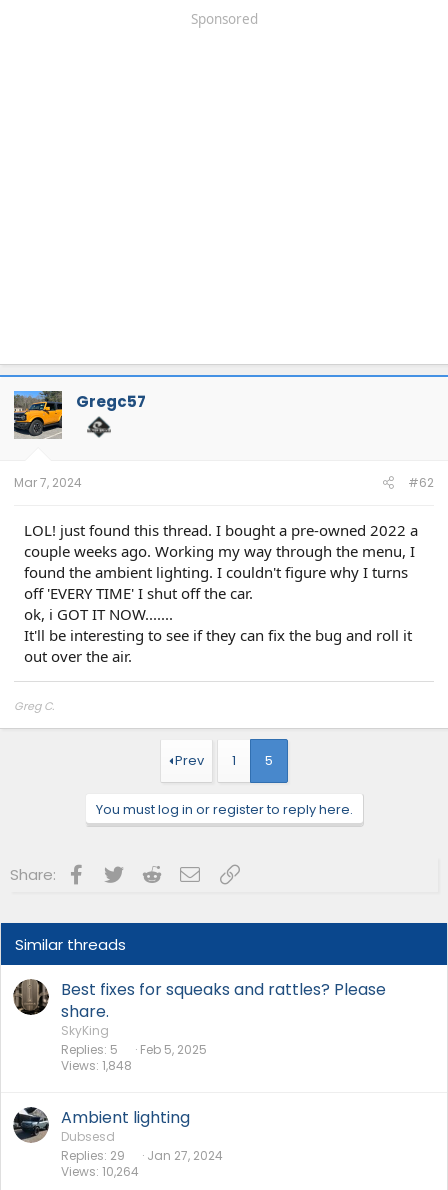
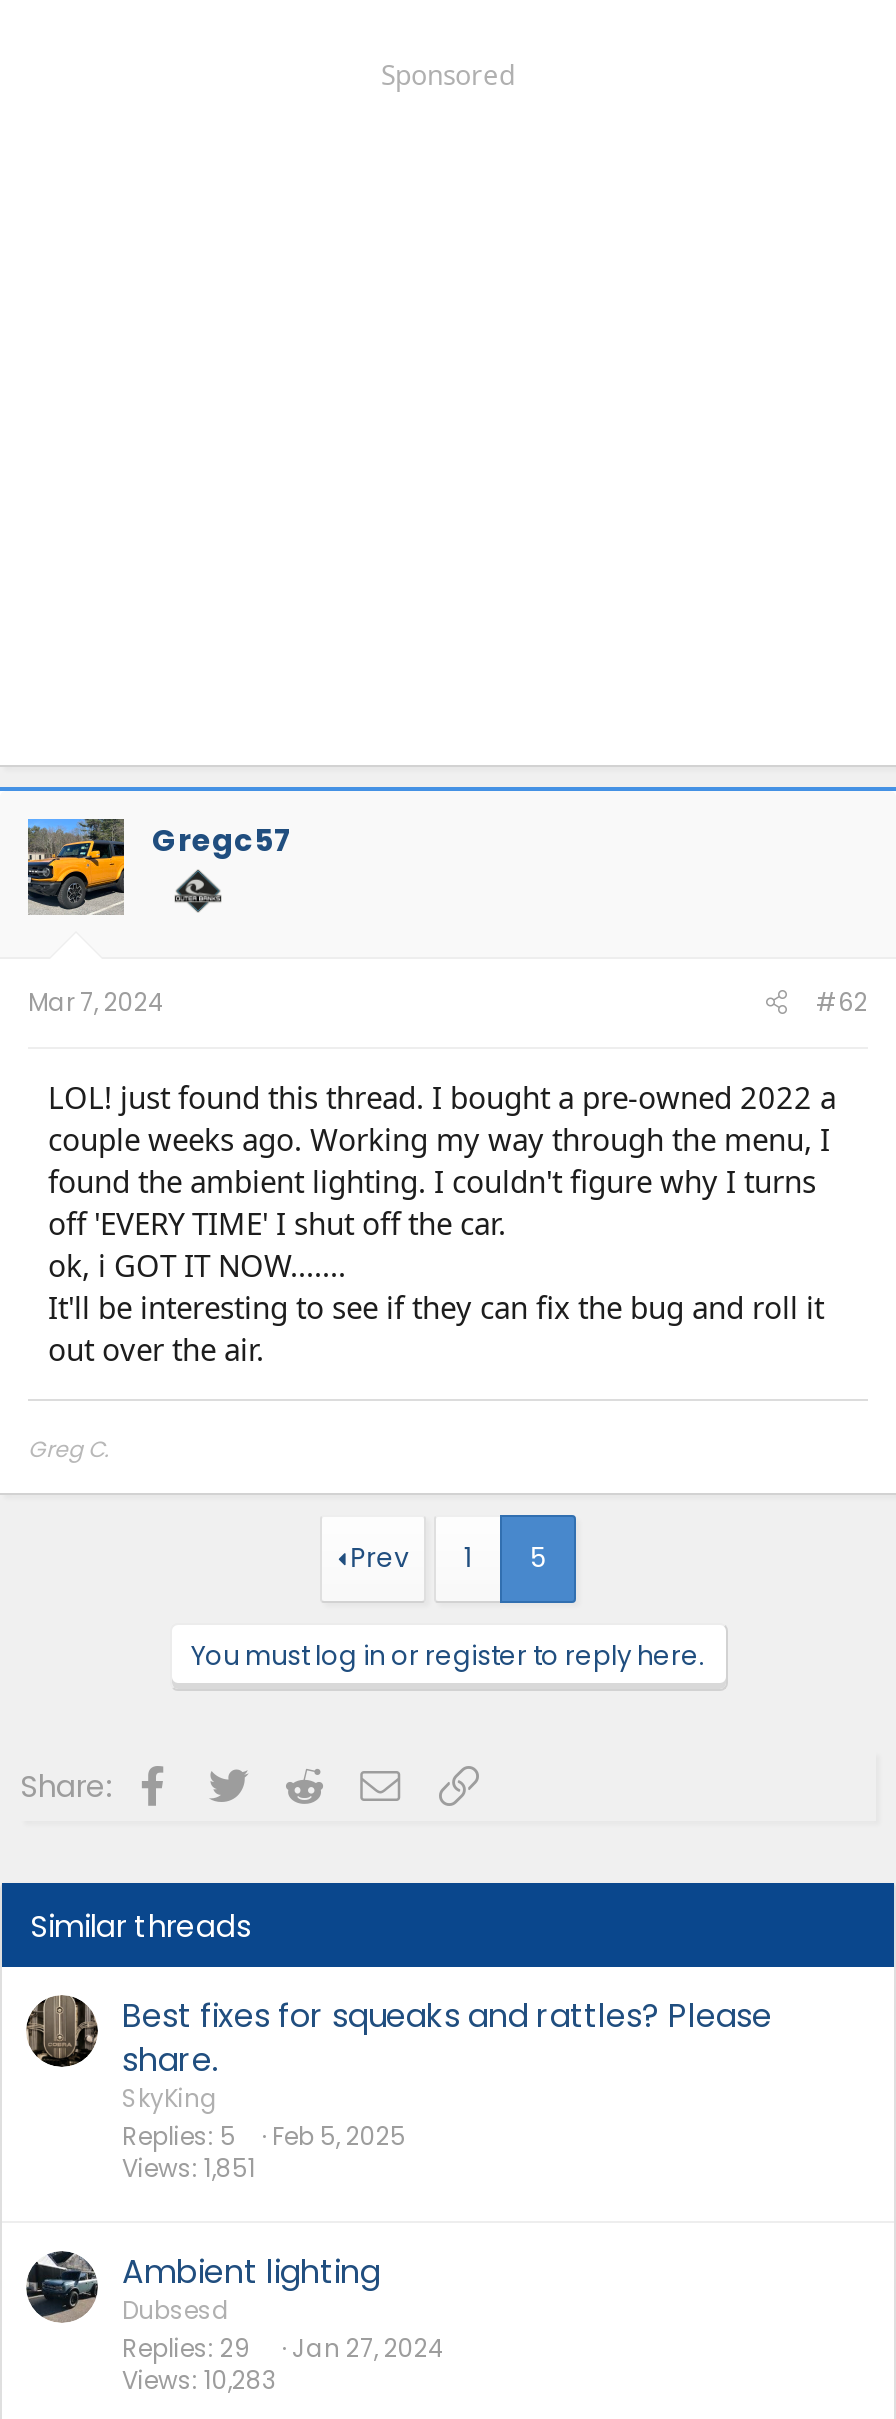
- Views 1,848
+ Views 1,851

- Views 10,264
+ Views 10,283
